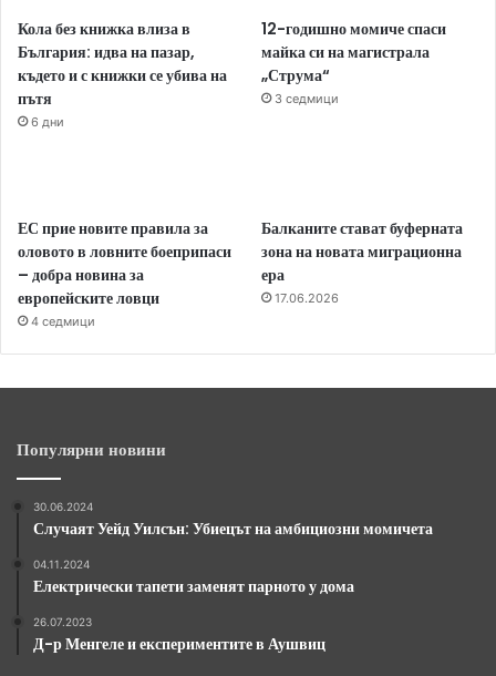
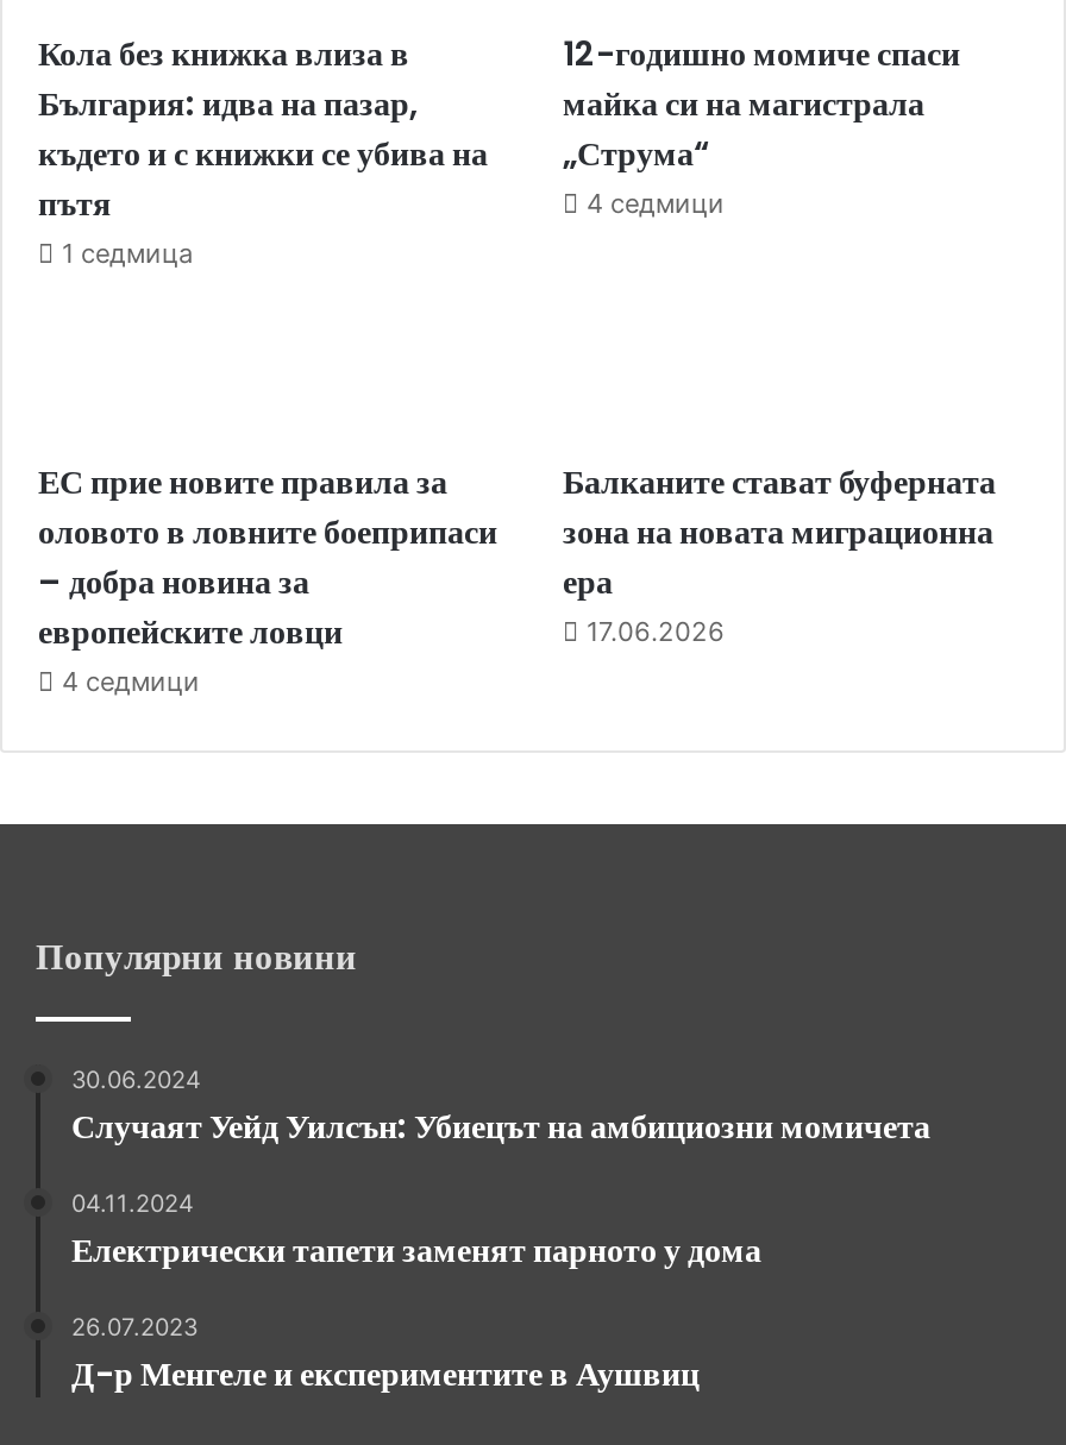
- 3 седмици
+ 4 седмици

- 6 дни
+ 1 седмица
